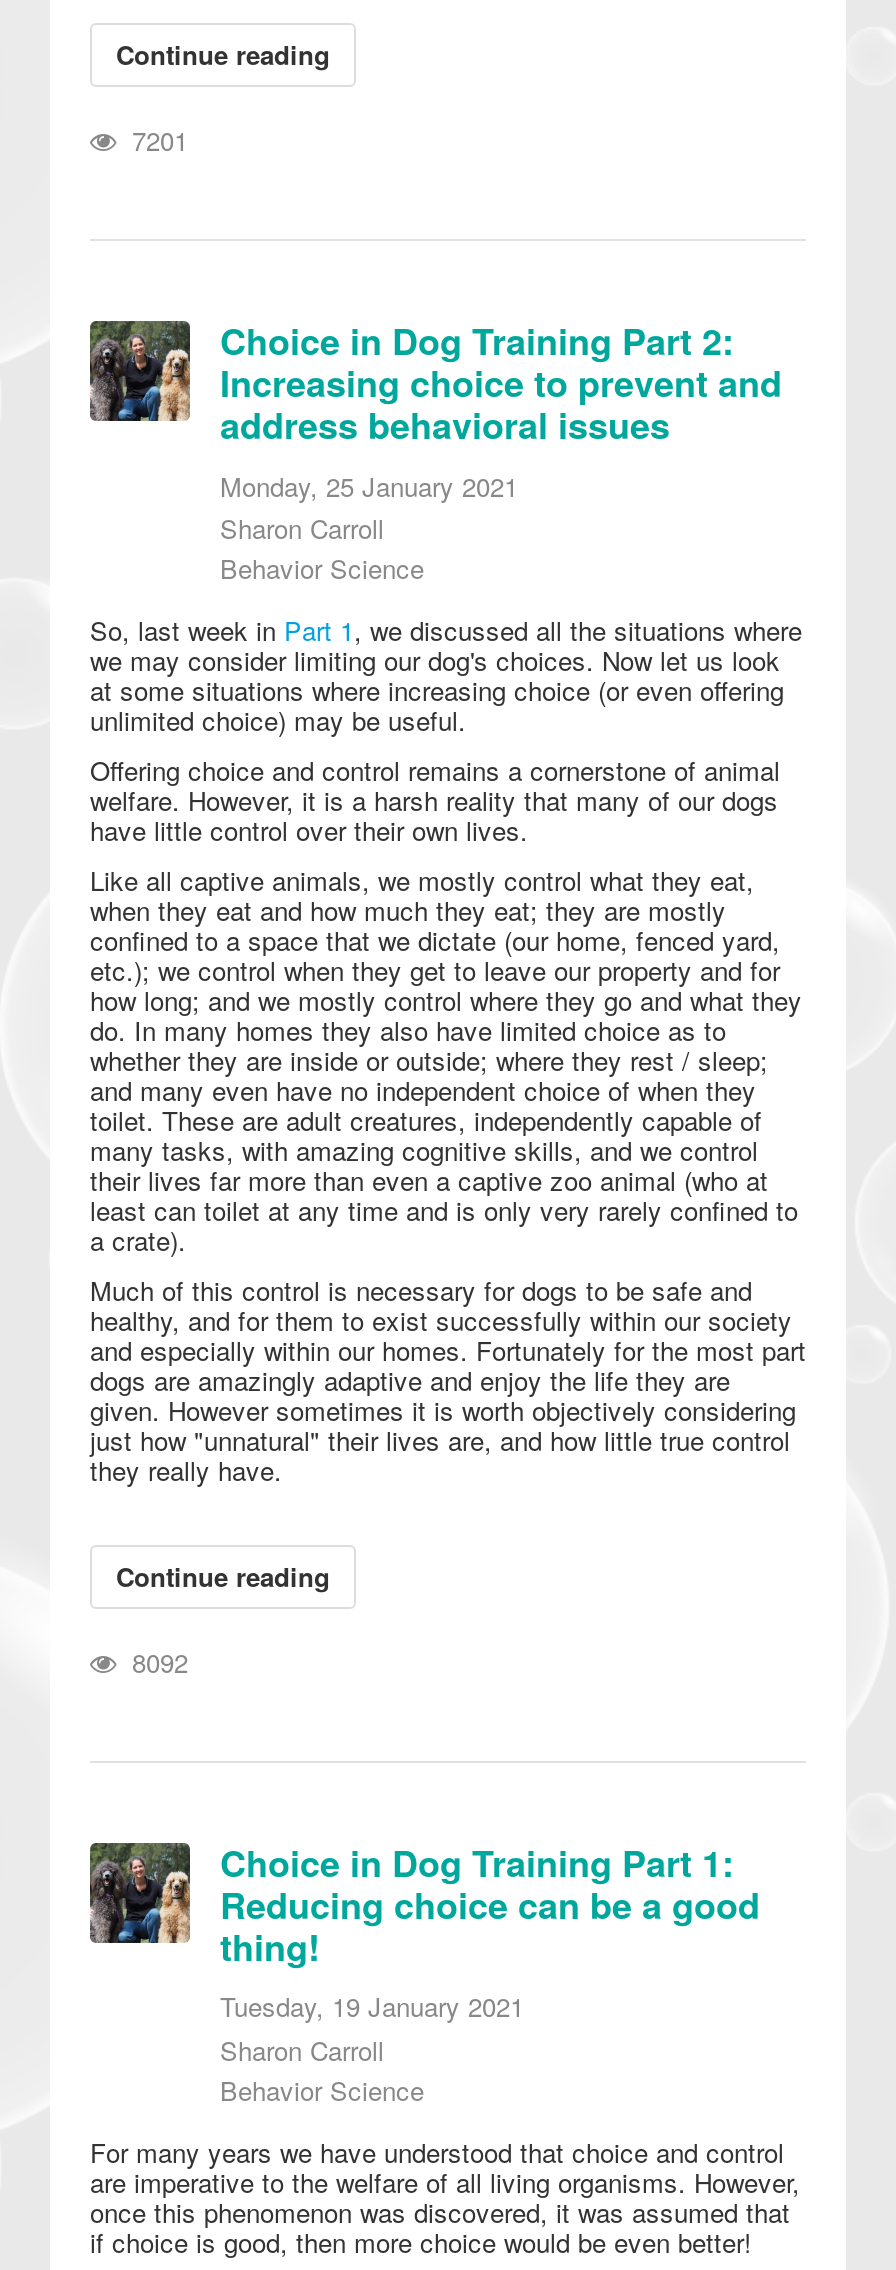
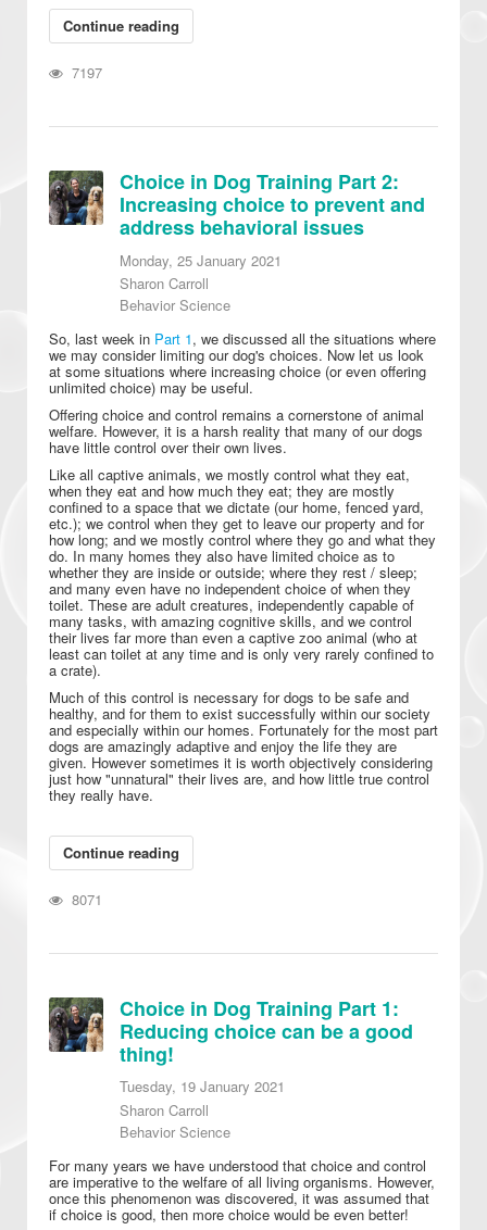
- 7201
+ 7197

- 8092
+ 8071
